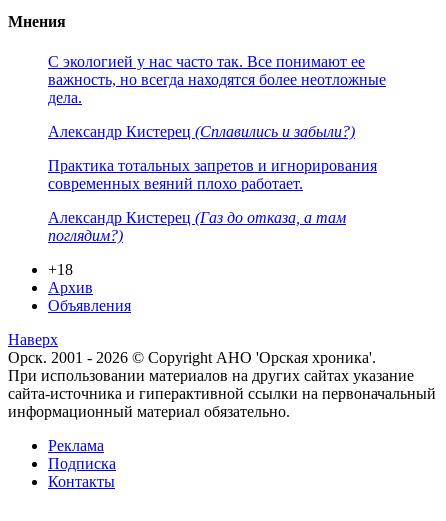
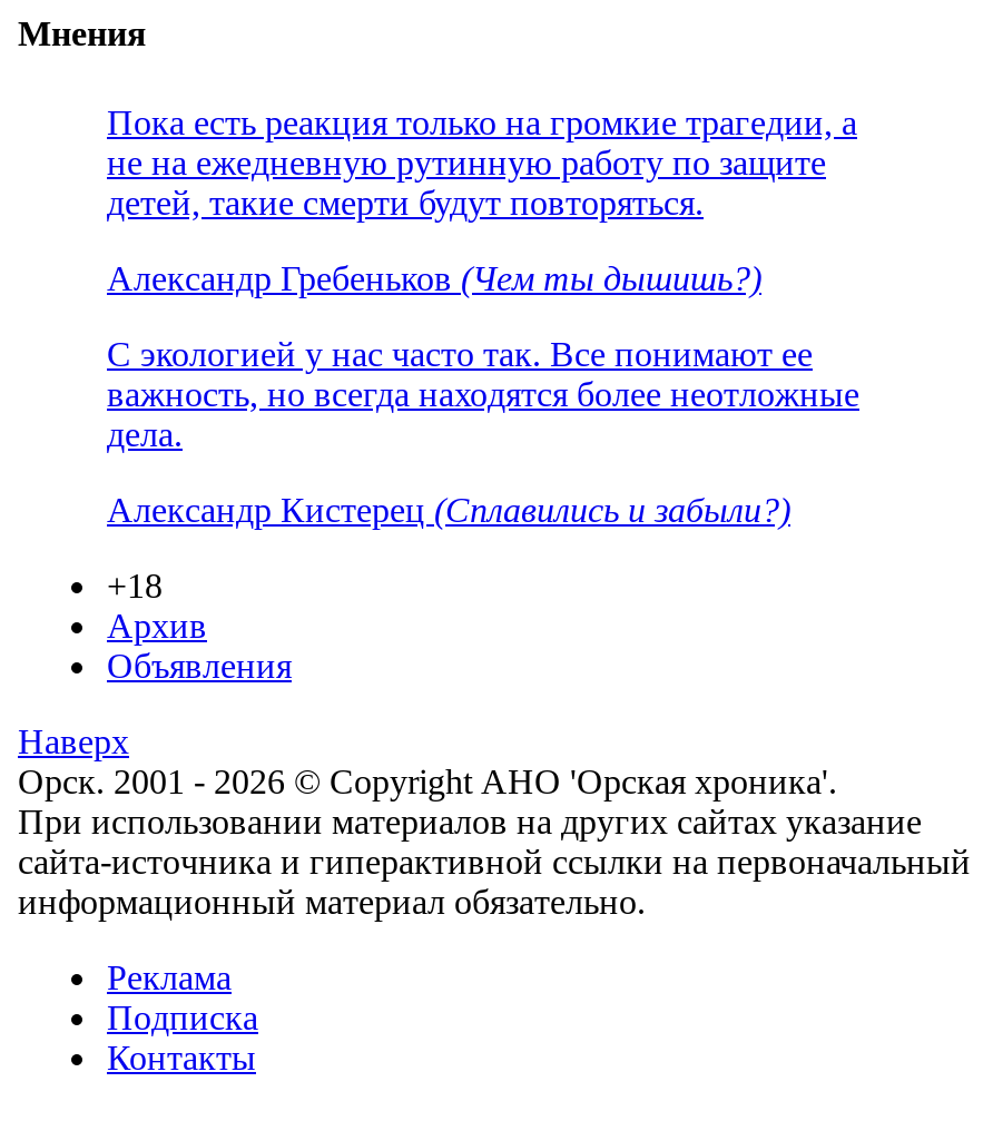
+ Пока есть реакция только на громкие трагедии, а
+ не на ежедневную рутинную работу по защите
+ детей, такие смерти будут повторяться.
+ Александр Гребеньков (Чем ты дышишь?)

moved down: С экологией у нас часто так. Все понимают ее | важность, но всегда находятся более неотложные | дела. | Александр Кистерец (Сплавились и забыли?)

- Практика тотальных запретов и игнорирования
- современных веяний плохо работает.
- Александр Кистерец (Газ до отказа, а там
- поглядим?)
